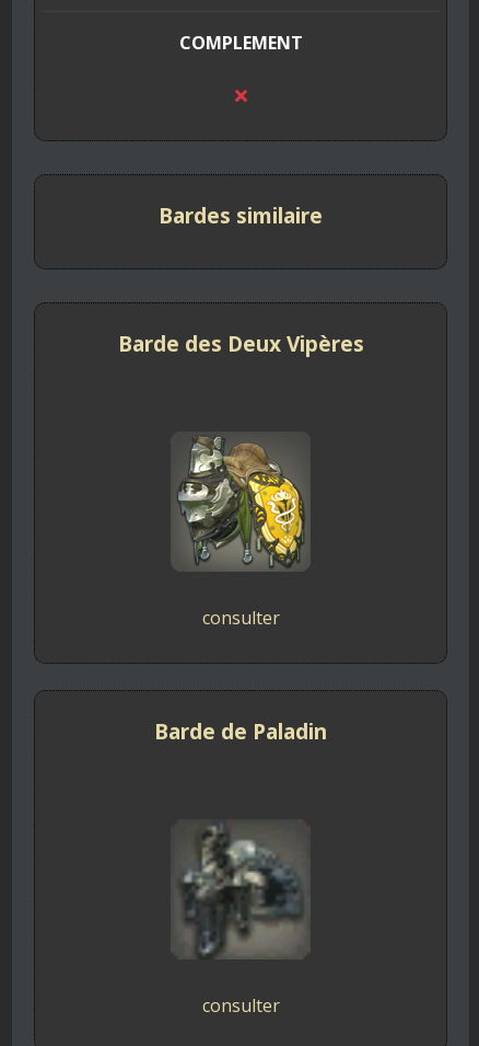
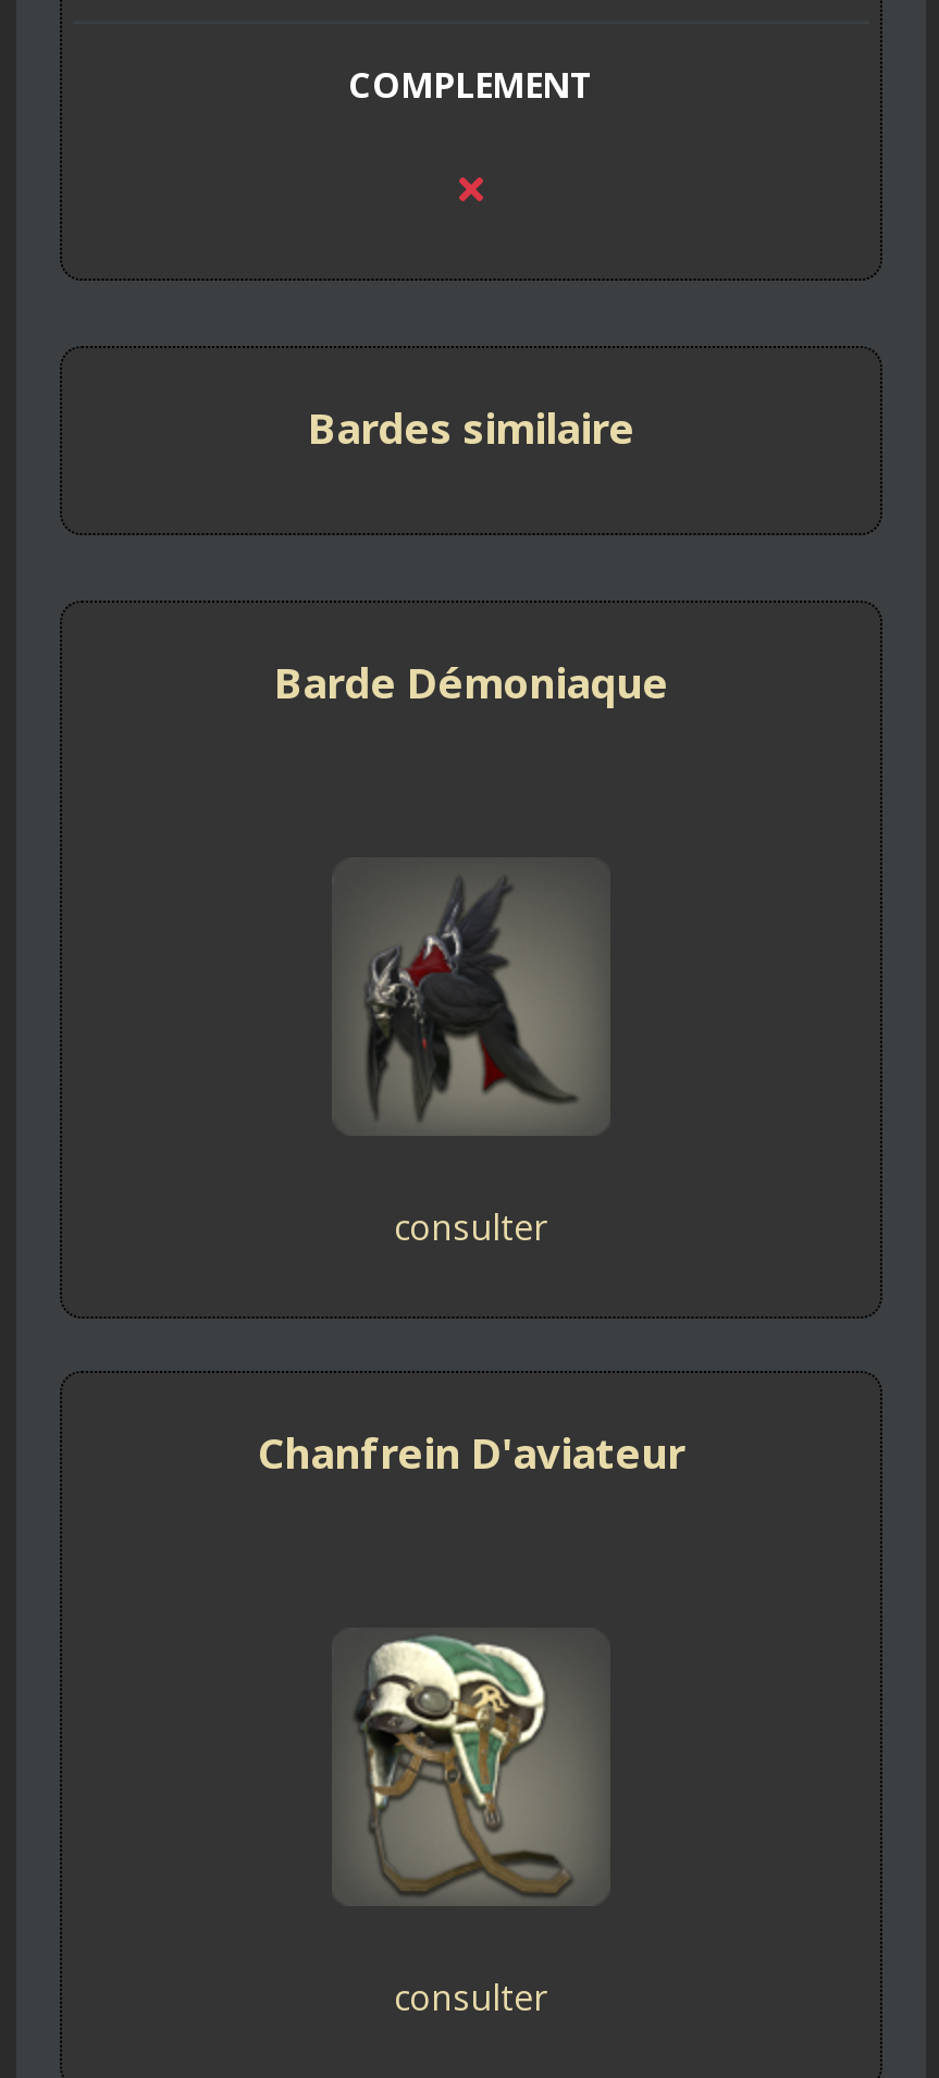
- Barde des Deux Vipères
+ Barde Démoniaque

- [image]
+ [image]

- Barde de Paladin
+ Chanfrein D'aviateur

- [image]
+ [image]
